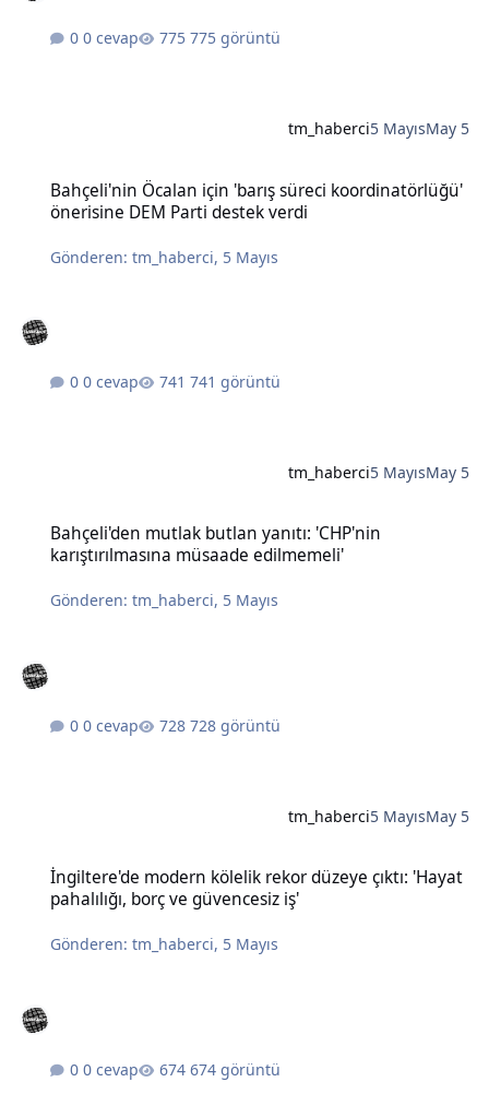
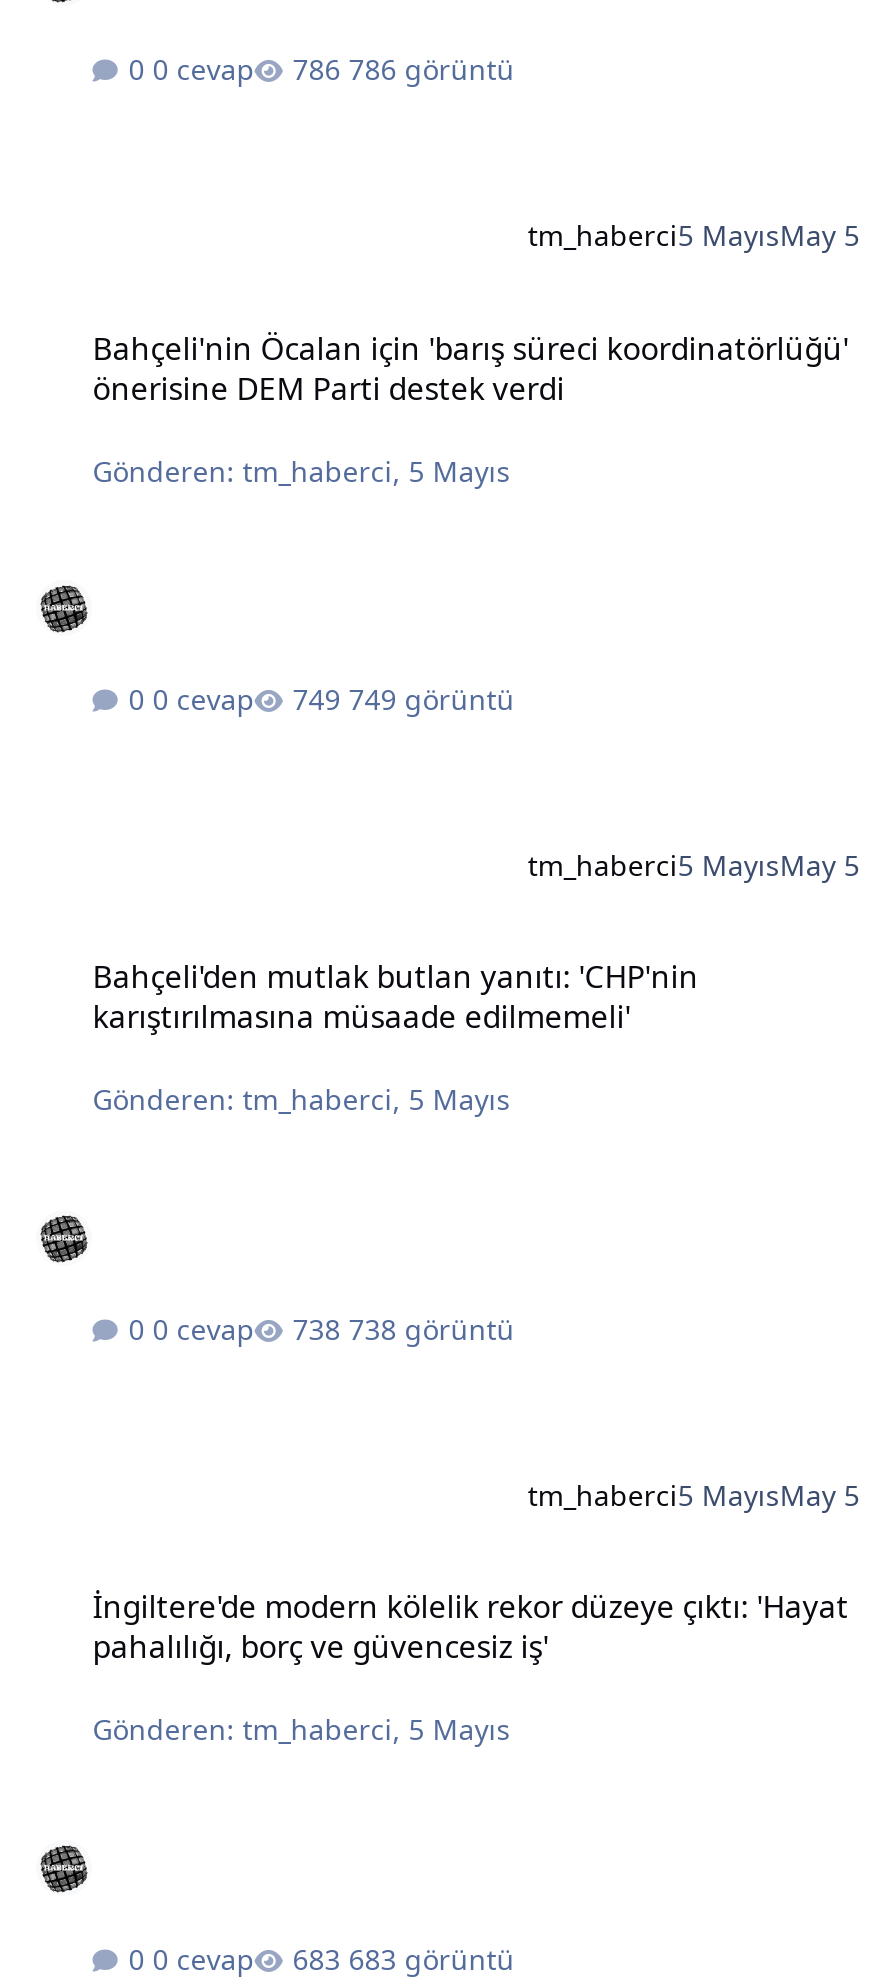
- 775 görüntü
+ 786 görüntü

- 741 görüntü
+ 749 görüntü

- 728 görüntü
+ 738 görüntü

- 674 görüntü
+ 683 görüntü
